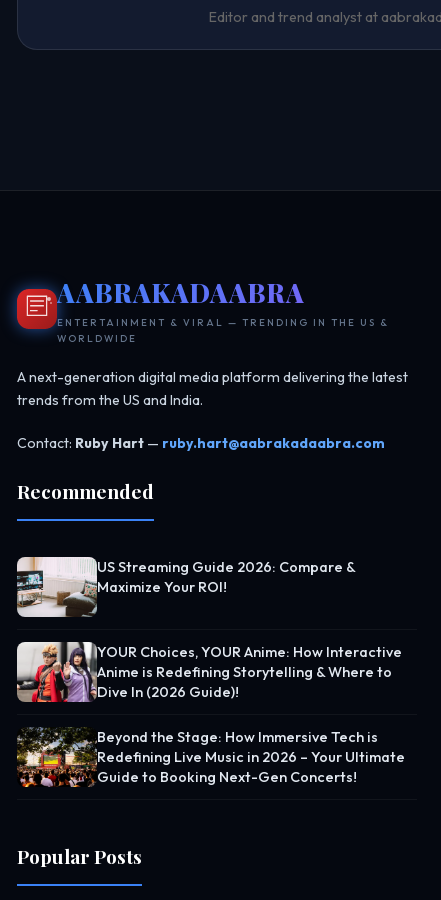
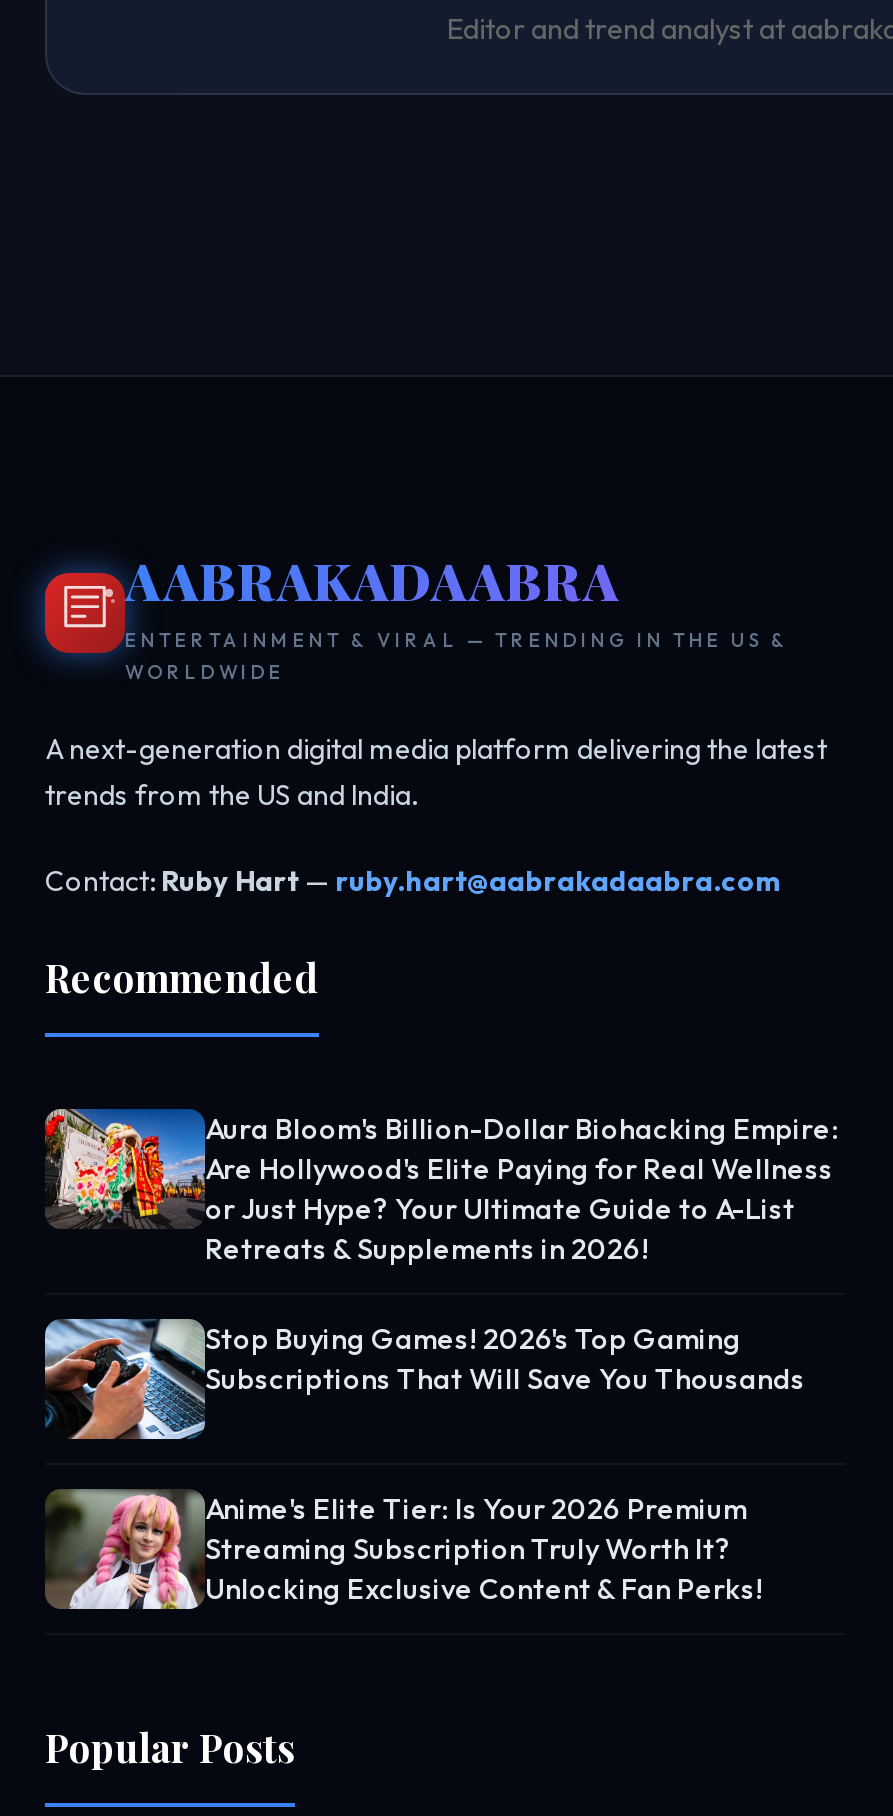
- [image]
- US Streaming Guide 2026: Compare &
- Maximize Your ROI!
+ [image]
+ Aura Bloom's Billion-Dollar Biohacking Empire:
+ Are Hollywood's Elite Paying for Real Wellness
+ or Just Hype? Your Ultimate Guide to A-List
+ Retreats & Supplements in 2026!

- [image]
- YOUR Choices, YOUR Anime: How Interactive
- Anime is Redefining Storytelling & Where to
- Dive In (2026 Guide)!
+ [image]
+ Stop Buying Games! 2026's Top Gaming
+ Subscriptions That Will Save You Thousands

- [image]
- Beyond the Stage: How Immersive Tech is
- Redefining Live Music in 2026 – Your Ultimate
- Guide to Booking Next-Gen Concerts!
+ [image]
+ Anime's Elite Tier: Is Your 2026 Premium
+ Streaming Subscription Truly Worth It?
+ Unlocking Exclusive Content & Fan Perks!
